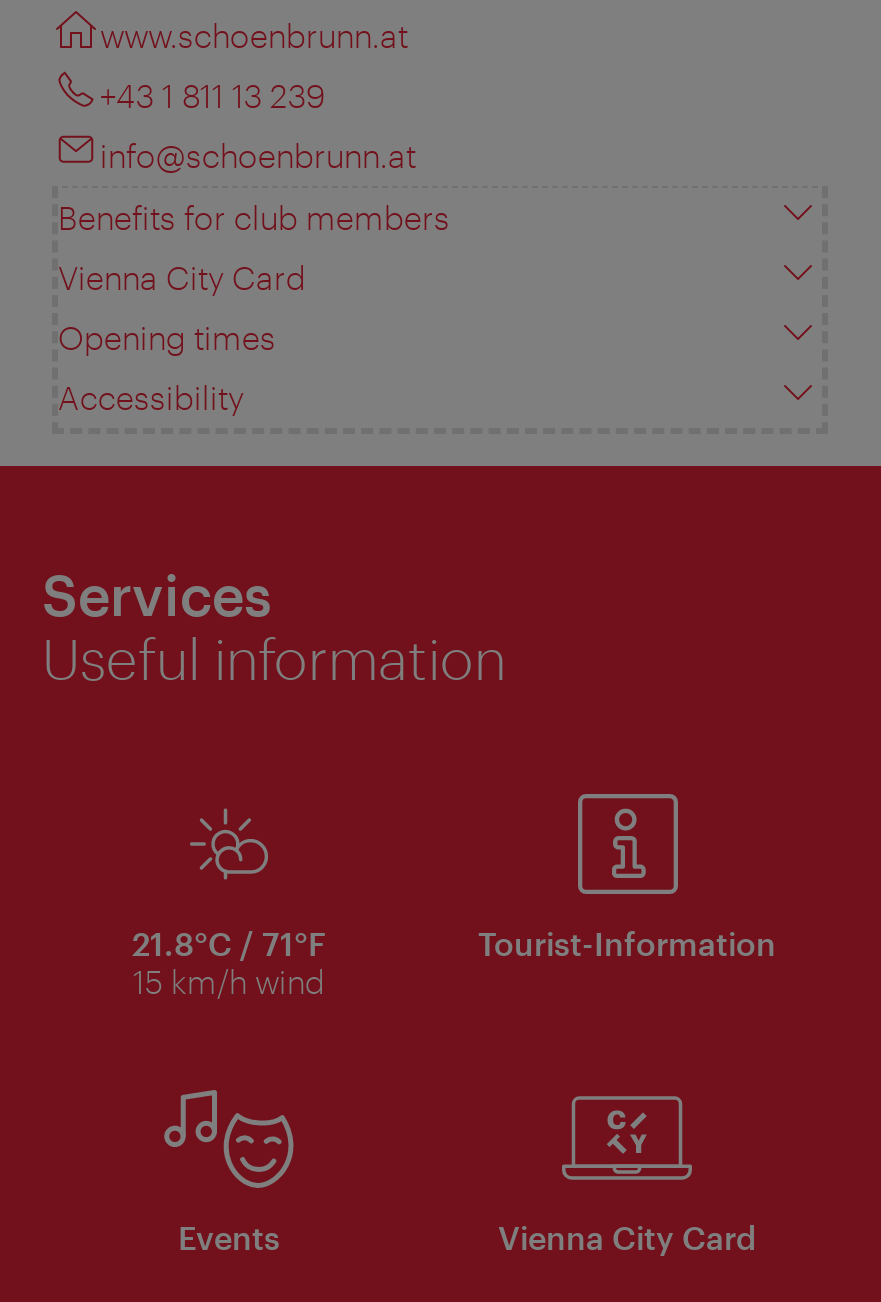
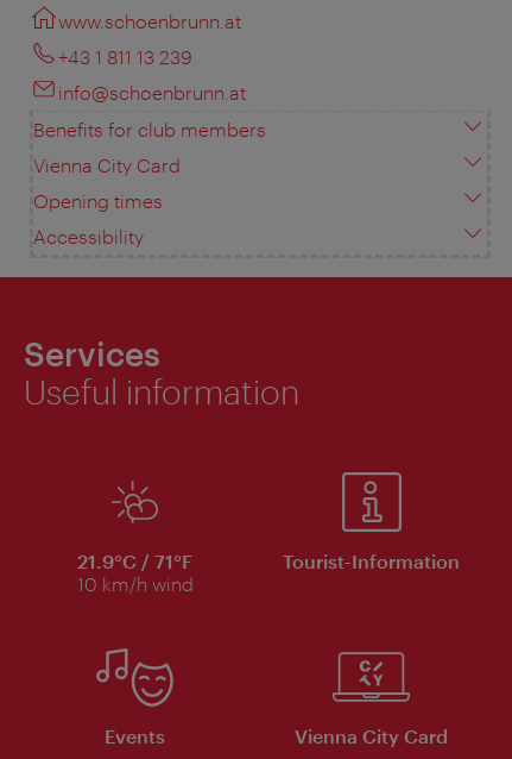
- 21.8°C / 71°F
+ 21.9°C / 71°F

- 15 km/h wind
+ 10 km/h wind
